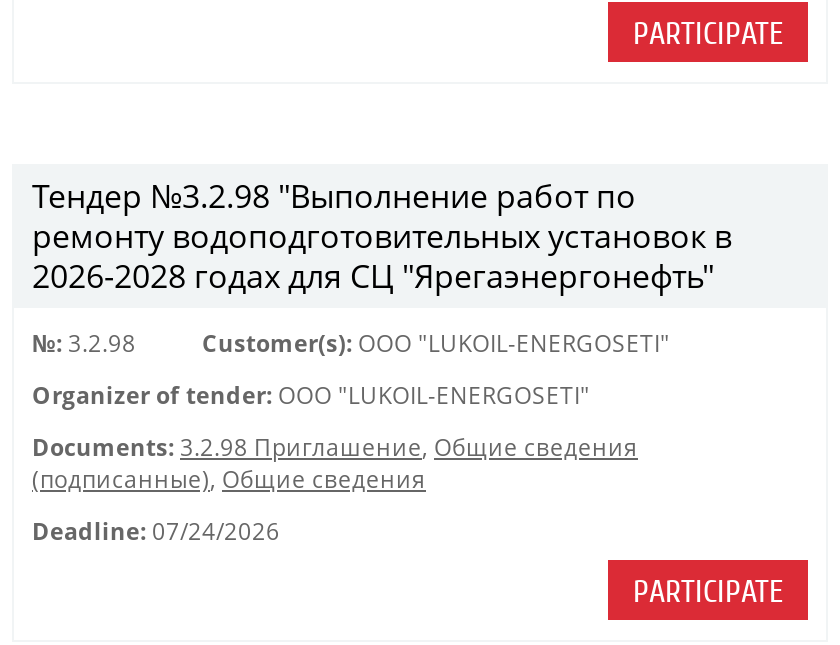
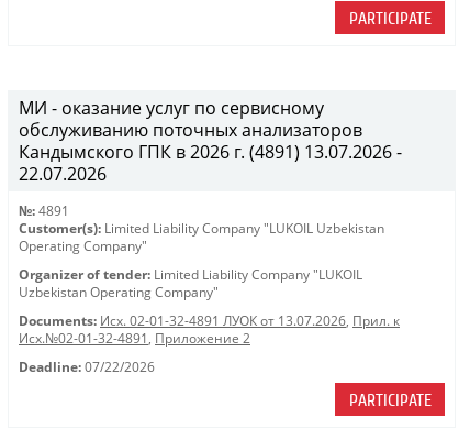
- Тендер №3.2.98 "Выполнение работ по
- ремонту водоподготовительных установок в
- 2026-2028 годах для СЦ "Ярегаэнергонефть"
+ МИ - оказание услуг по сервисному
+ обслуживанию поточных анализаторов
+ Кандымского ГПК в 2026 г. (4891) 13.07.2026 -
+ 22.07.2026

- №: 3.2.98
- Customer(s): OOO "LUKOIL-ENERGOSETI"
+ №: 4891
+ Customer(s): Limited Liability Company "LUKOIL Uzbekistan
+ Operating Company"

- Organizer of tender: OOO "LUKOIL-ENERGOSETI"
+ Organizer of tender: Limited Liability Company "LUKOIL
+ Uzbekistan Operating Company"

- Documents: 3.2.98 Приглашение, Общие сведения
- (подписанные), Общие сведения
+ Documents: Исх. 02-01-32-4891 ЛУОК от 13.07.2026, Прил. к
+ Исх.№02-01-32-4891, Приложение 2

- Deadline: 07/24/2026
+ Deadline: 07/22/2026
